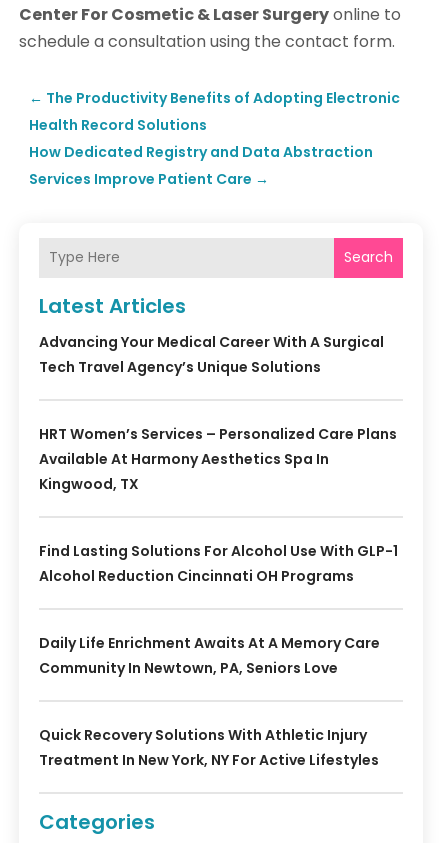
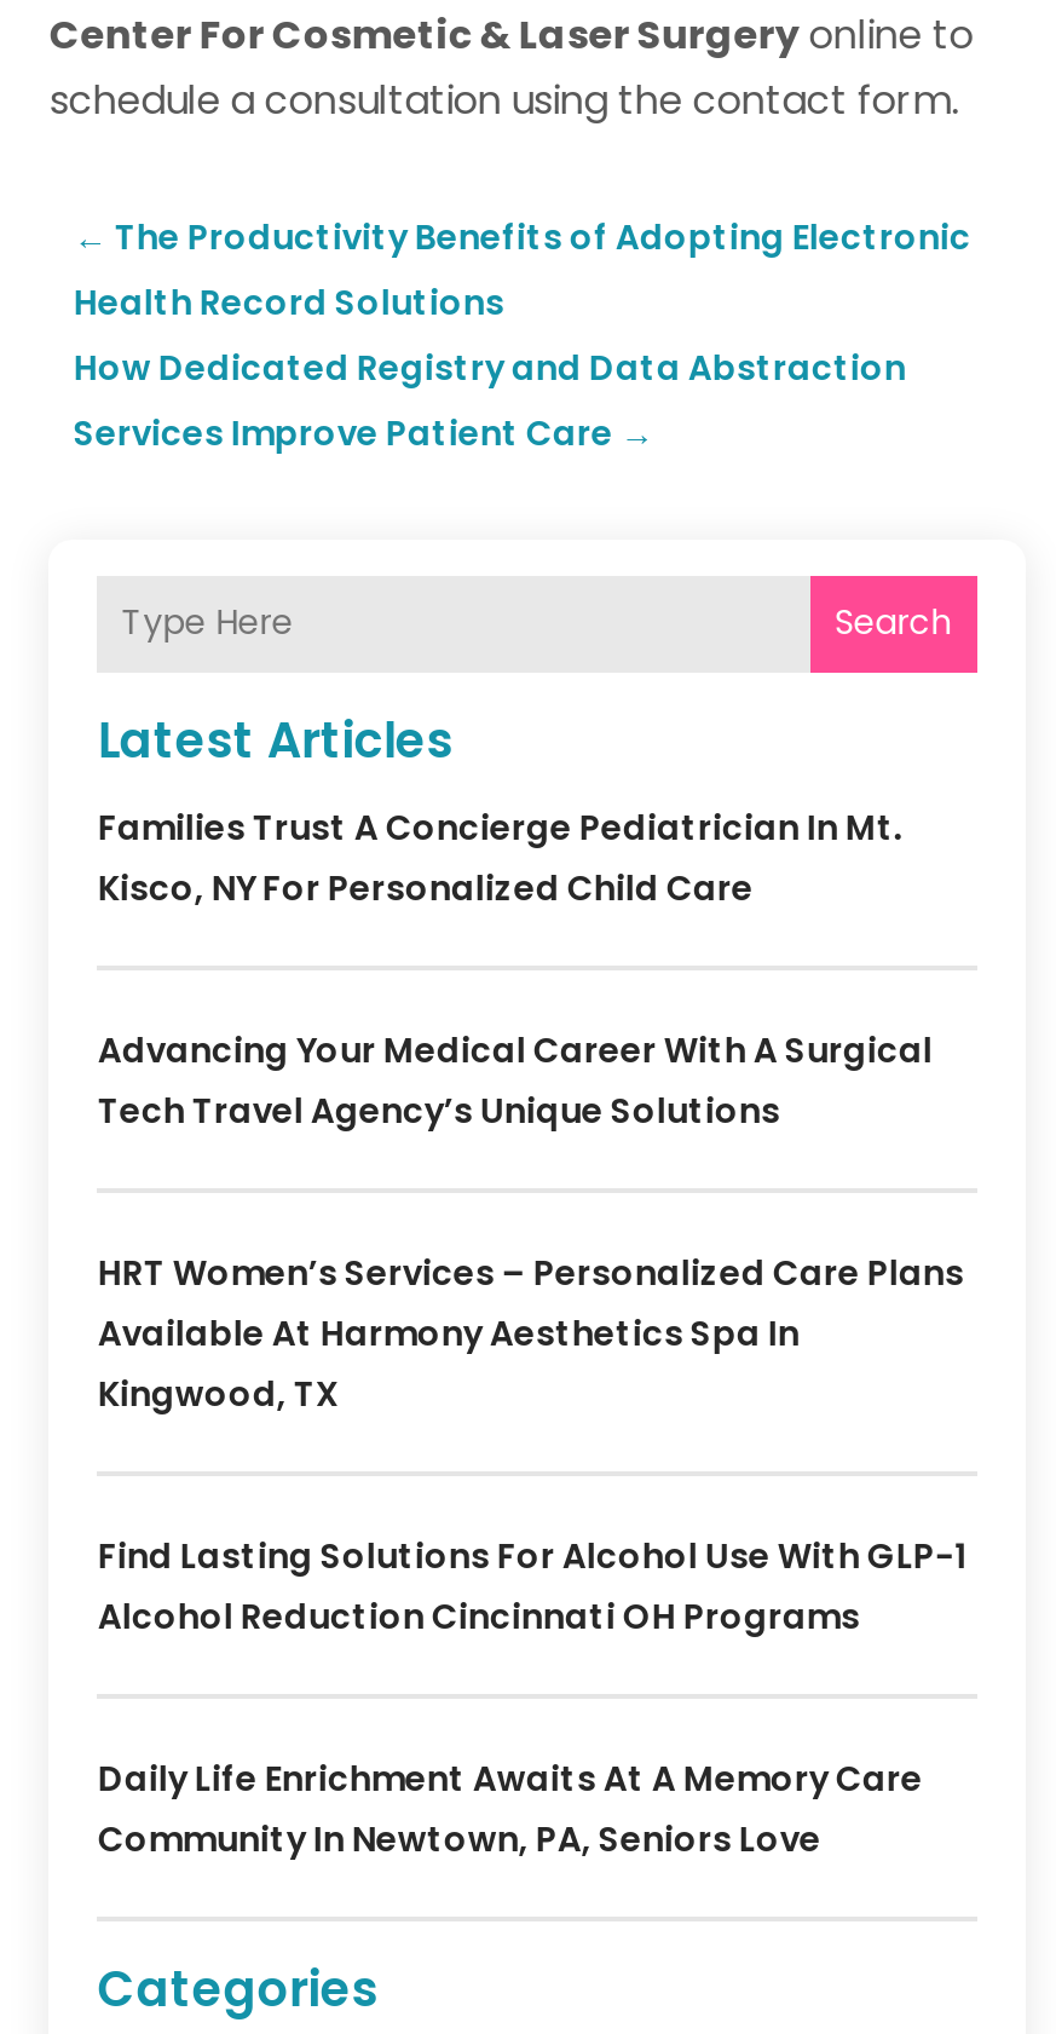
+ Families Trust A Concierge Pediatrician In Mt.
+ Kisco, NY For Personalized Child Care

moved down: Advancing Your Medical Career With A Surgical | Tech Travel Agency’s Unique Solutions | HRT Women’s Services – Personalized Care Plans | ... | Daily Life Enrichment Awaits At A Memory Care | Community In Newtown, PA, Seniors Love

- Quick Recovery Solutions With Athletic Injury
- Treatment In New York, NY For Active Lifestyles
